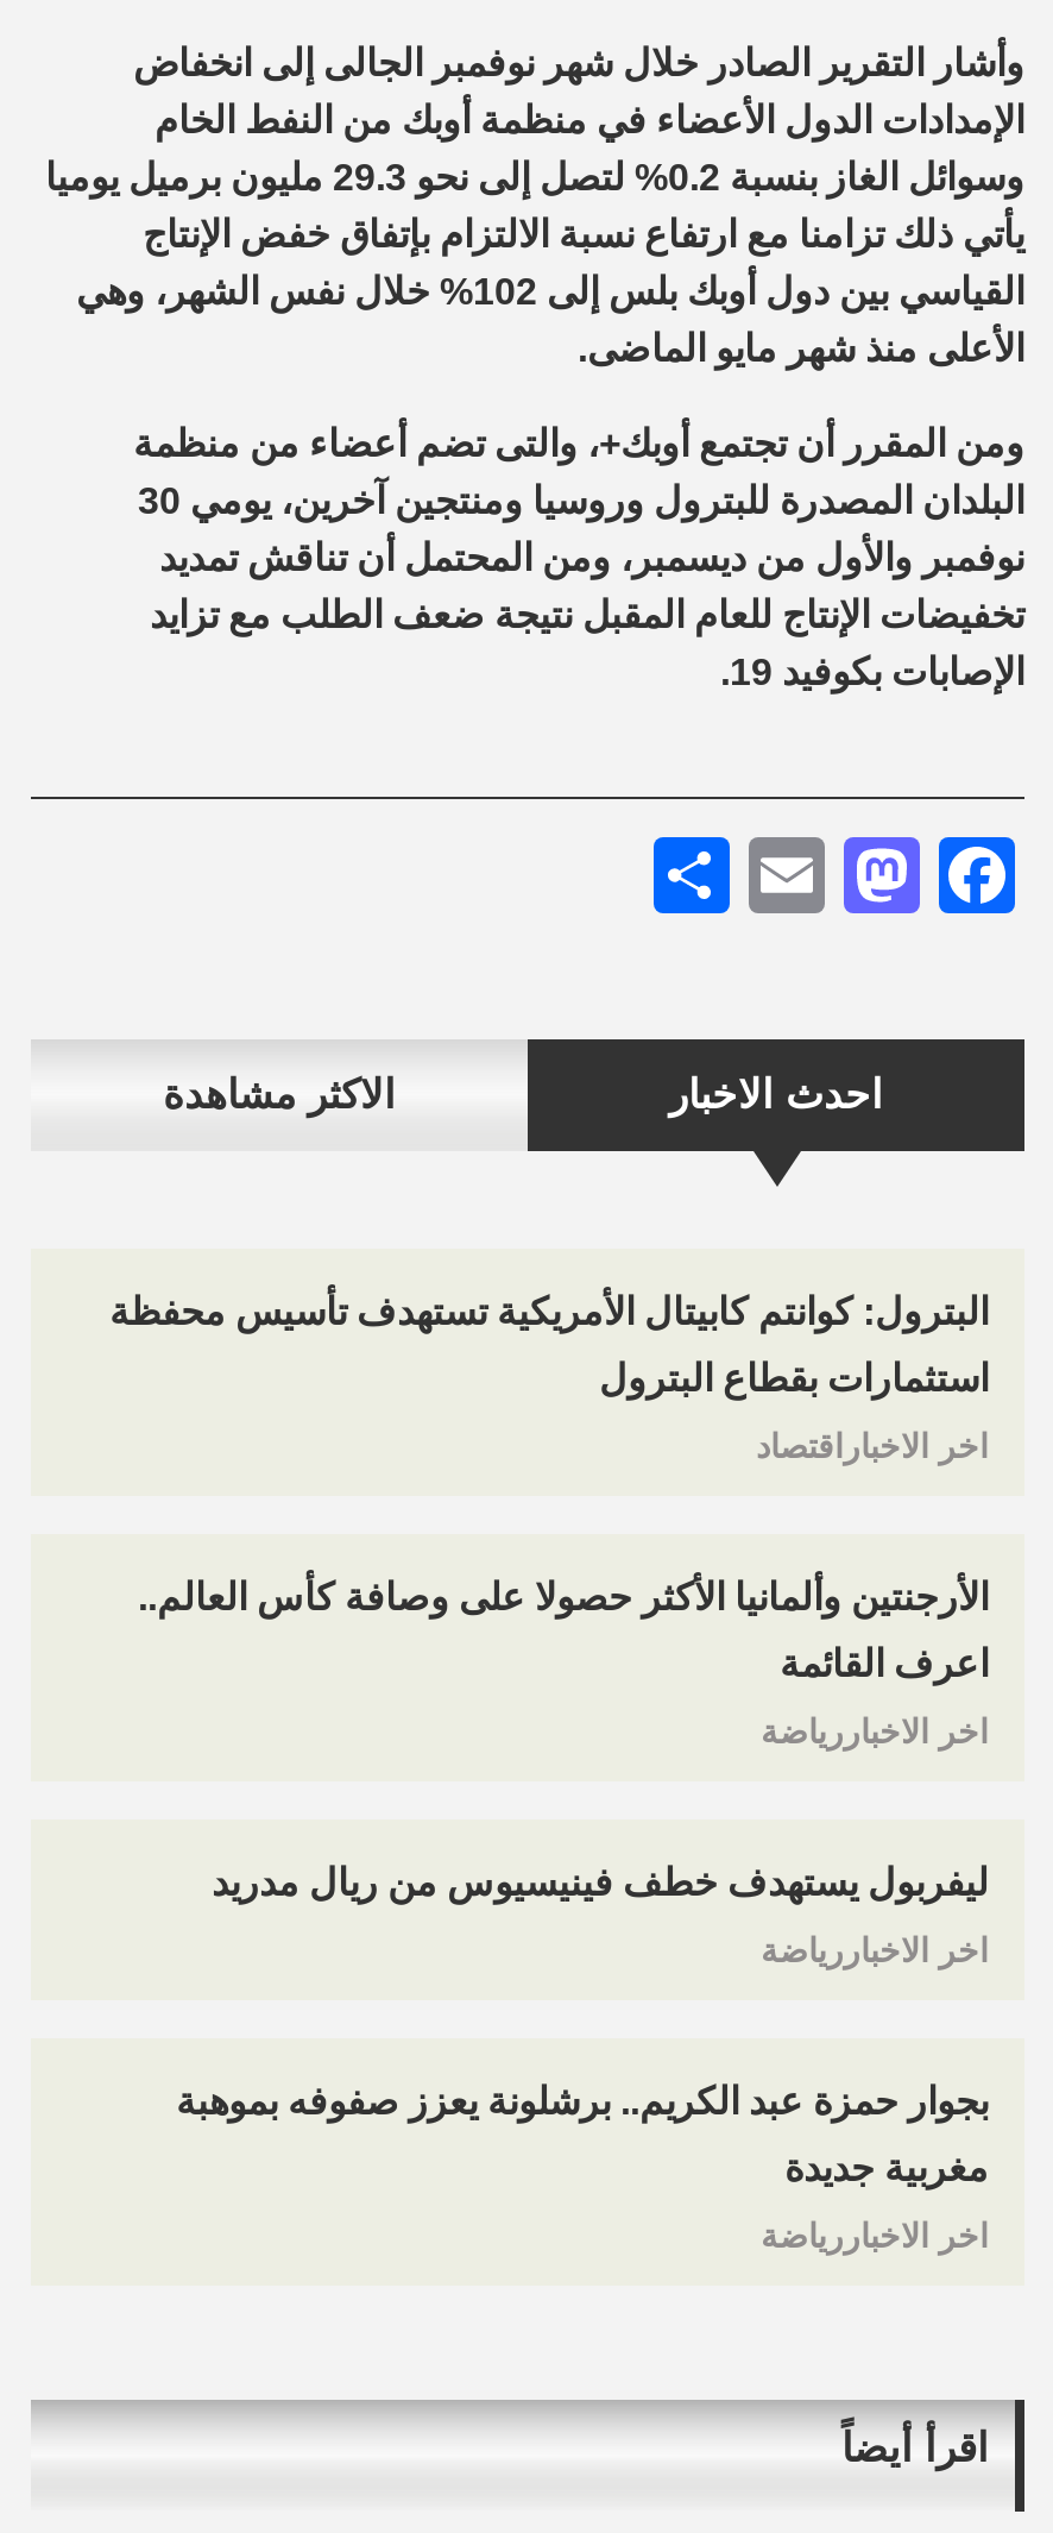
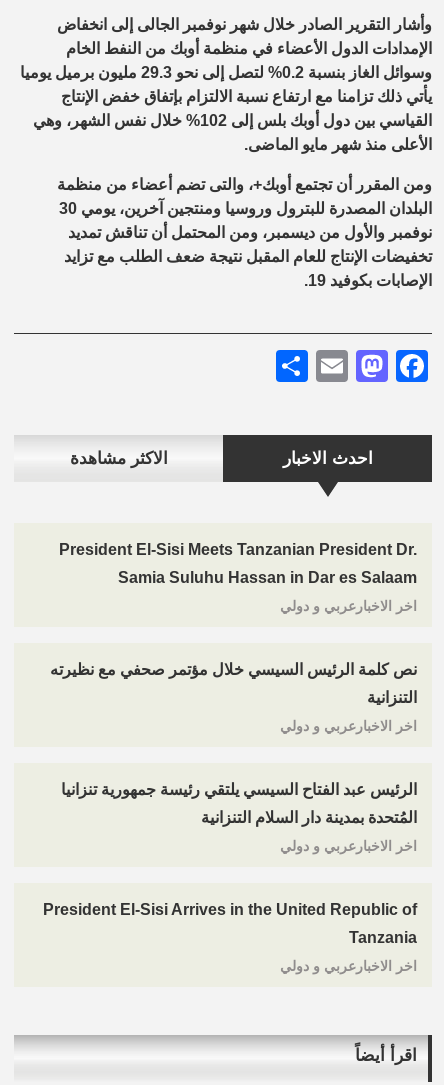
- البترول: كوانتم كابيتال الأمريكية تستهدف تأسيس محفظة
- استثمارات بقطاع البترول
- اخر الاخباراقتصاد
+ President El-Sisi Meets Tanzanian President Dr.
+ Samia Suluhu Hassan in Dar es Salaam
+ اخر الاخبارعربي و دولي

- الأرجنتين وألمانيا الأكثر حصولا على وصافة كأس العالم..
- اعرف القائمة
- اخر الاخباررياضة
+ نص كلمة الرئيس السيسي خلال مؤتمر صحفي مع نظيرته
+ التنزانية
+ اخر الاخبارعربي و دولي

- ليفربول يستهدف خطف فينيسيوس من ريال مدريد
- اخر الاخباررياضة
+ الرئيس عبد الفتاح السيسي يلتقي رئيسة جمهورية تنزانيا
+ المُتحدة بمدينة دار السلام التنزانية
+ اخر الاخبارعربي و دولي

- بجوار حمزة عبد الكريم.. برشلونة يعزز صفوفه بموهبة
- مغربية جديدة
- اخر الاخباررياضة
+ President El-Sisi Arrives in the United Republic of
+ Tanzania
+ اخر الاخبارعربي و دولي
